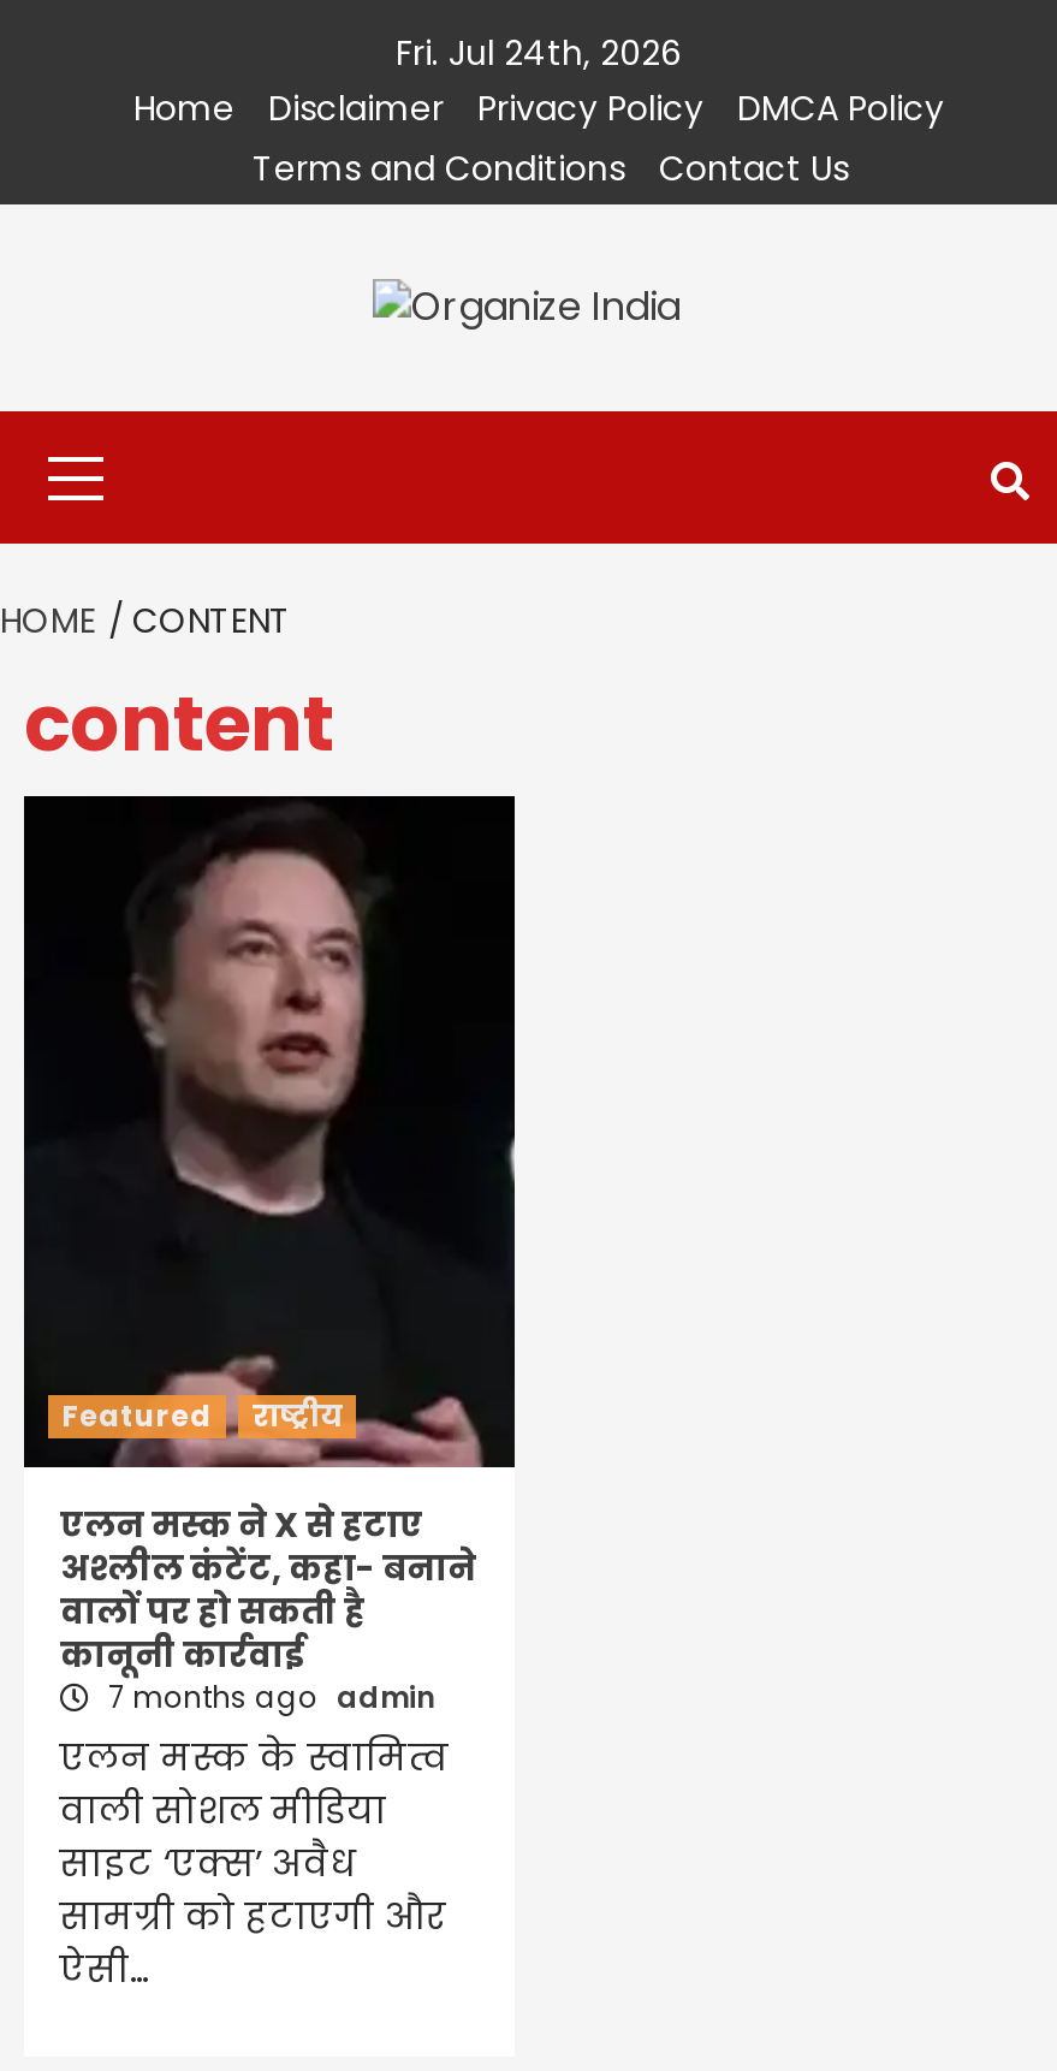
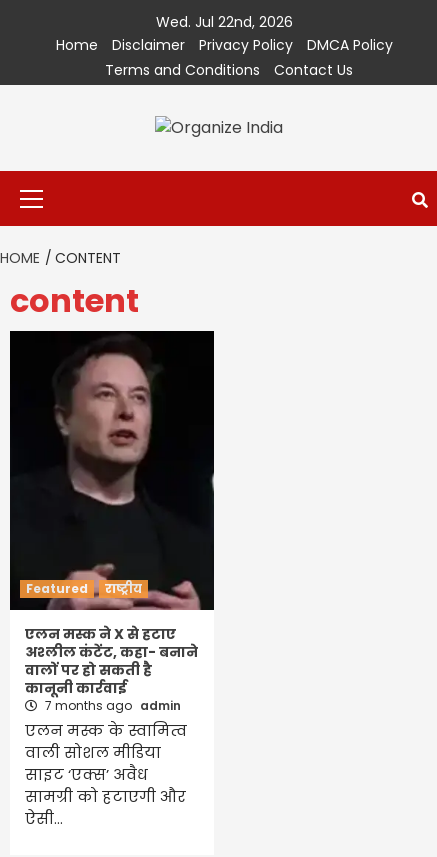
- Fri. Jul 24th, 2026
+ Wed. Jul 22nd, 2026
